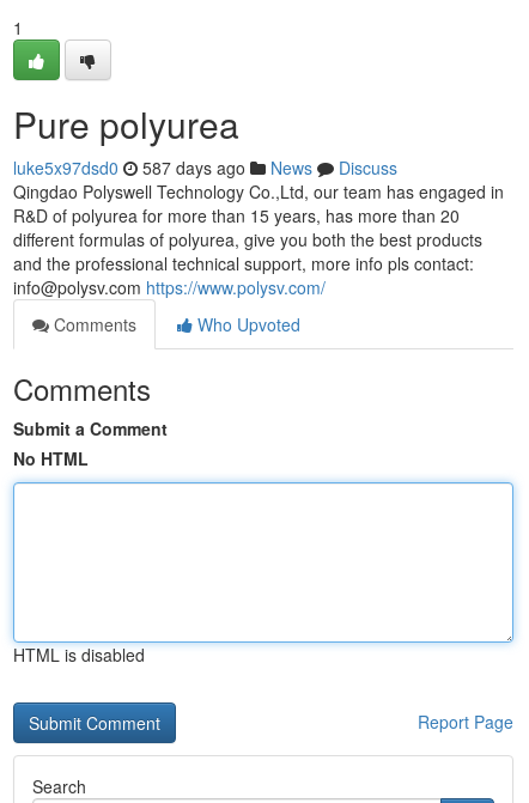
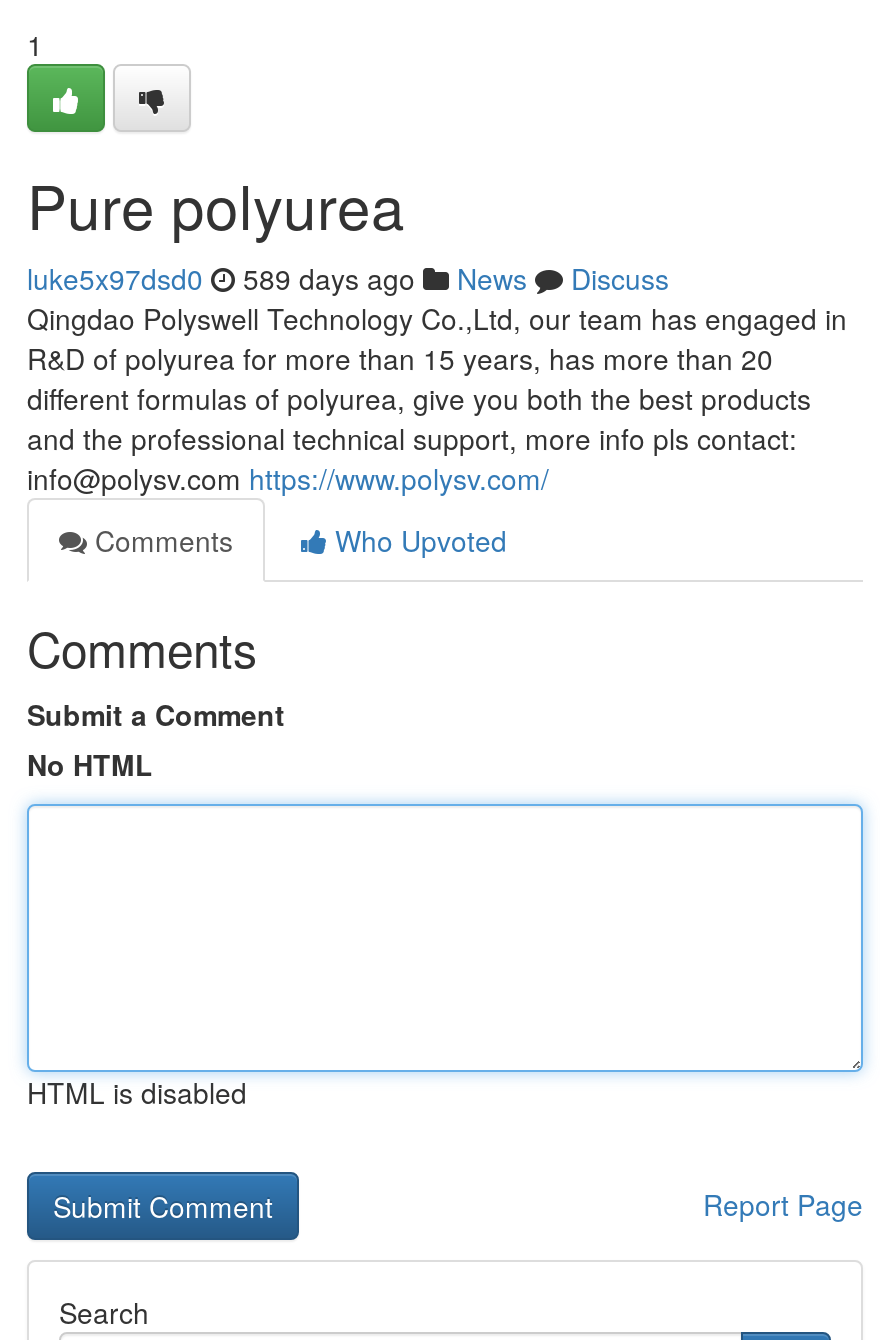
- luke5x97dsd0 587 days ago News Discuss
+ luke5x97dsd0 589 days ago News Discuss
